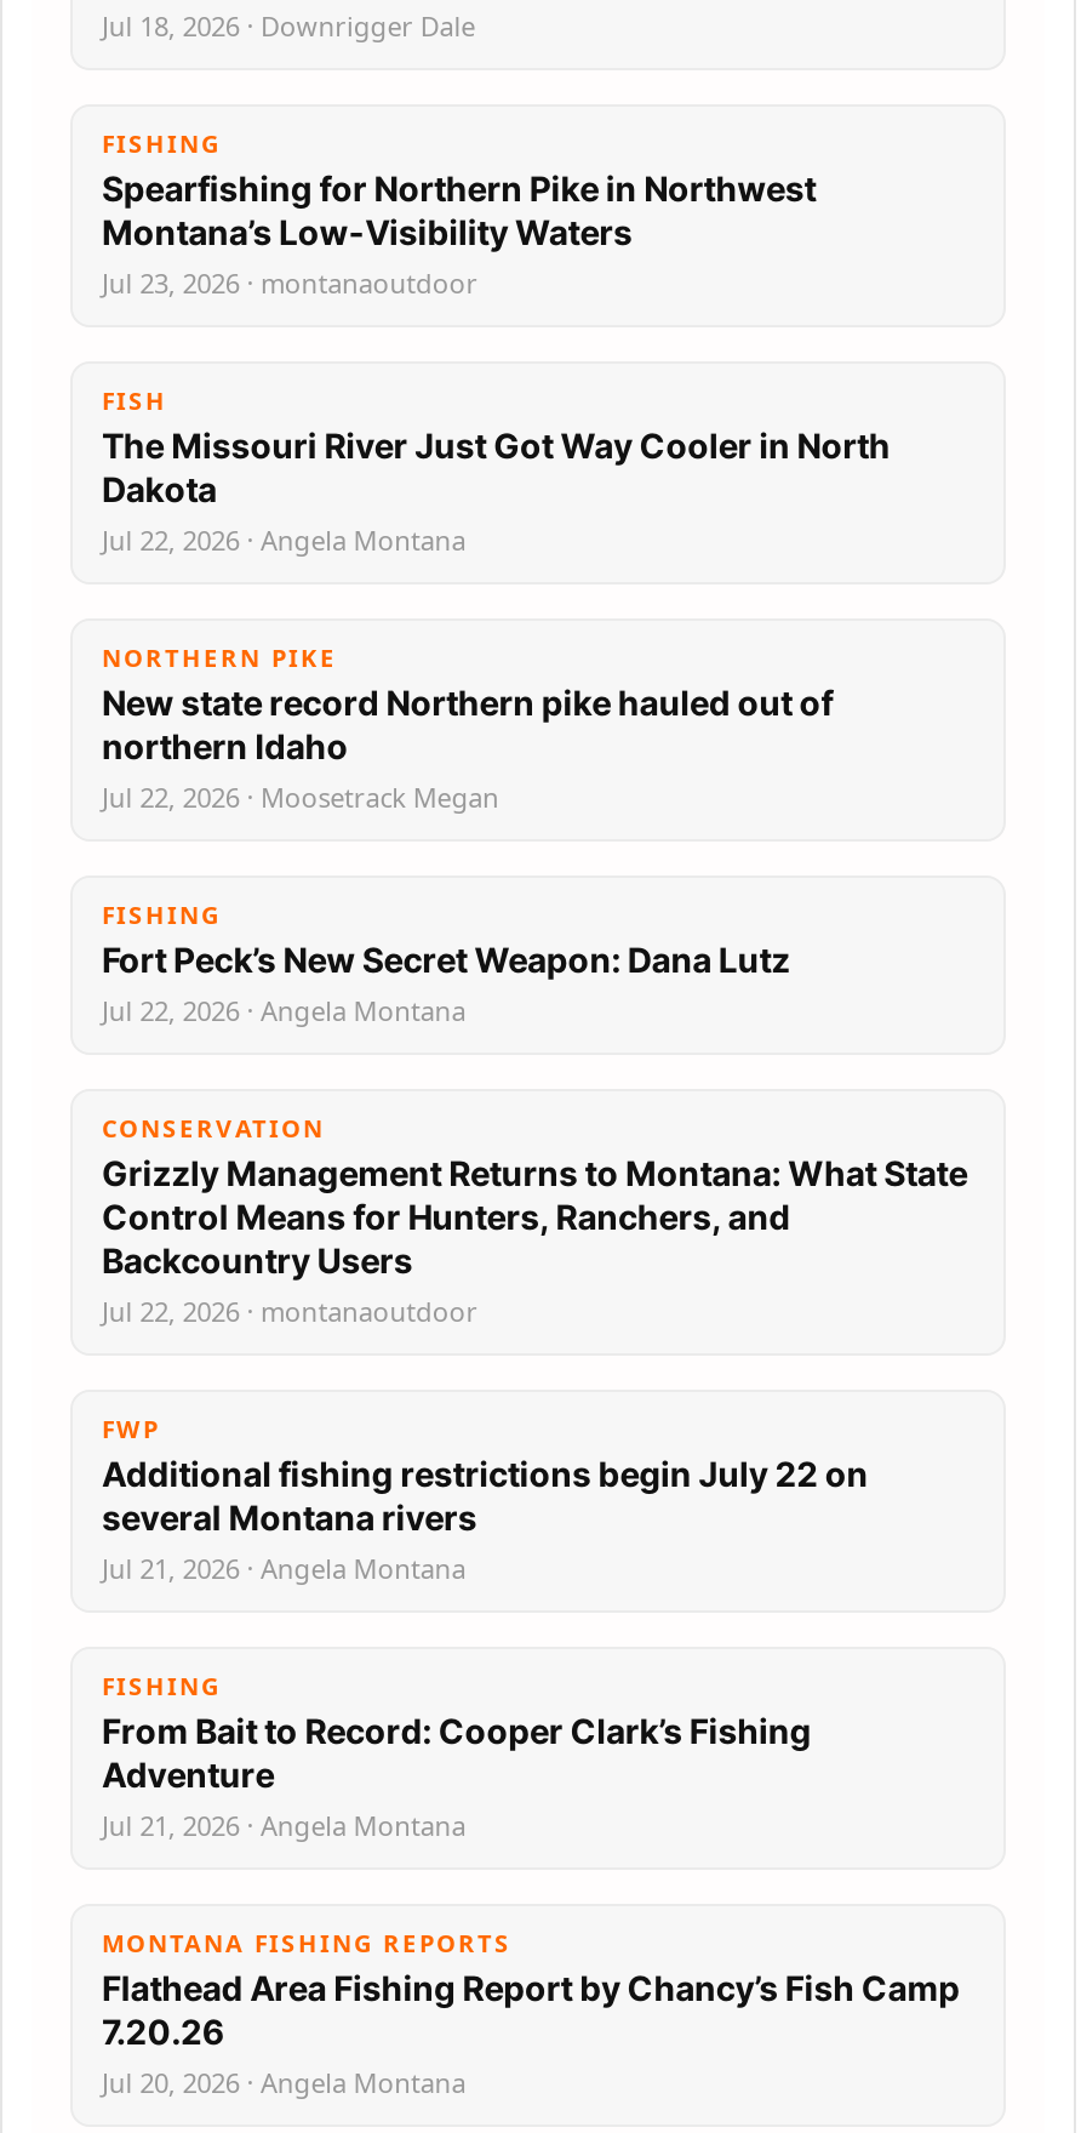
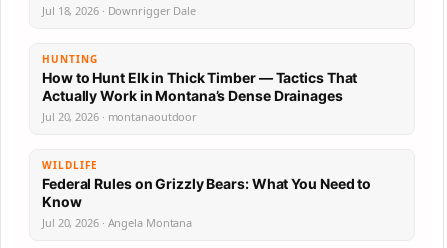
- FISHING
- Spearfishing for Northern Pike in Northwest
- Montana’s Low-Visibility Waters
- Jul 23, 2026 · montanaoutdoor
- FISH
- The Missouri River Just Got Way Cooler in North
- Dakota
- Jul 22, 2026 · Angela Montana
- NORTHERN PIKE
- New state record Northern pike hauled out of
- northern Idaho
- Jul 22, 2026 · Moosetrack Megan
- FISHING
- Fort Peck’s New Secret Weapon: Dana Lutz
- Jul 22, 2026 · Angela Montana
- CONSERVATION
- Grizzly Management Returns to Montana: What State
- Control Means for Hunters, Ranchers, and
- Backcountry Users
- Jul 22, 2026 · montanaoutdoor
- FWP
- Additional fishing restrictions begin July 22 on
- several Montana rivers
- Jul 21, 2026 · Angela Montana
- FISHING
- From Bait to Record: Cooper Clark’s Fishing
- Adventure
- Jul 21, 2026 · Angela Montana
- MONTANA FISHING REPORTS
- Flathead Area Fishing Report by Chancy’s Fish Camp
- 7.20.26
+ HUNTING
+ How to Hunt Elk in Thick Timber — Tactics That
+ Actually Work in Montana’s Dense Drainages
+ Jul 20, 2026 · montanaoutdoor
+ WILDLIFE
+ Federal Rules on Grizzly Bears: What You Need to
+ Know
